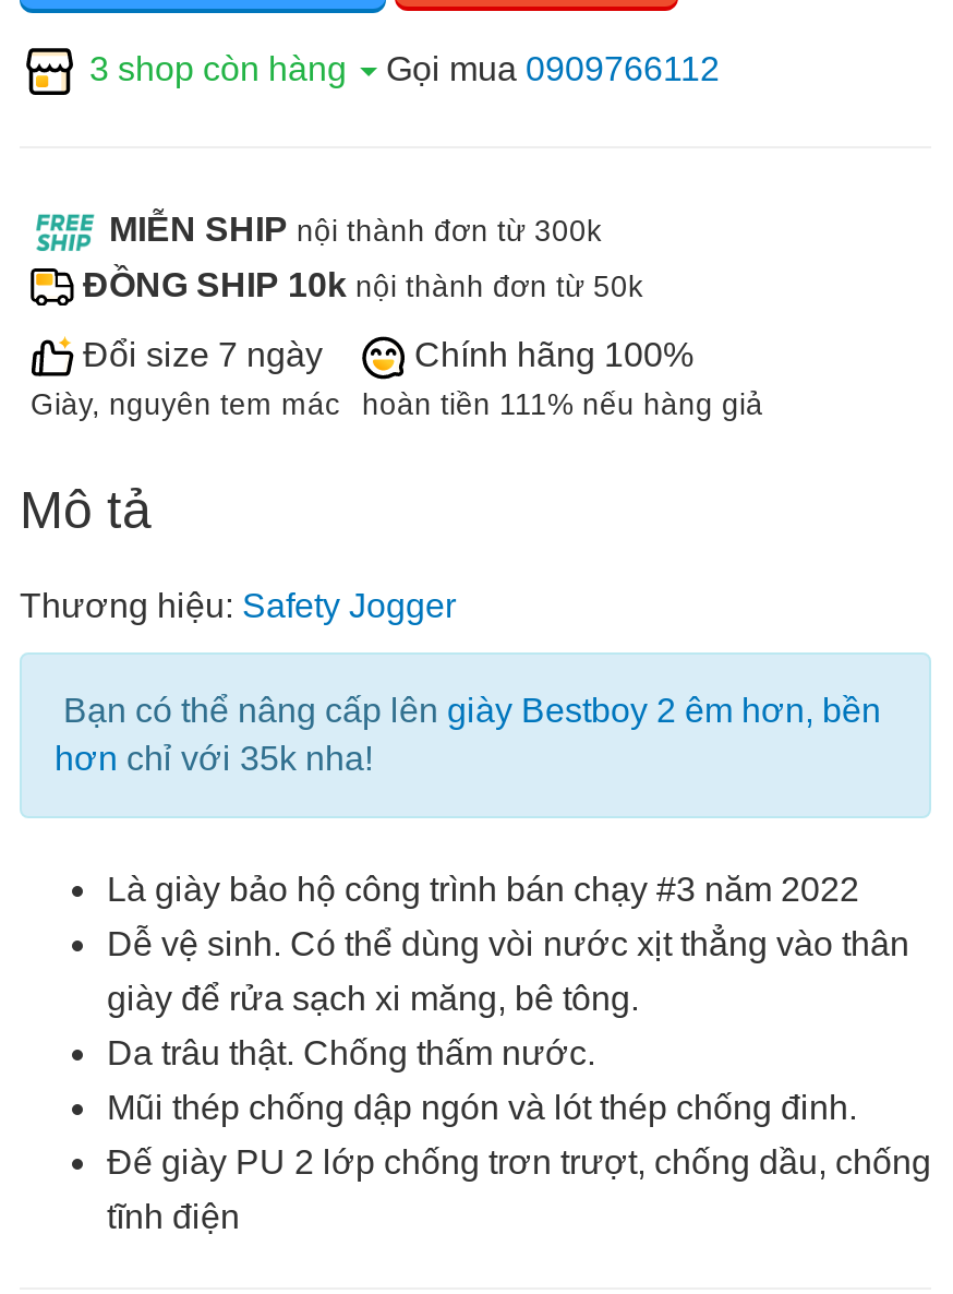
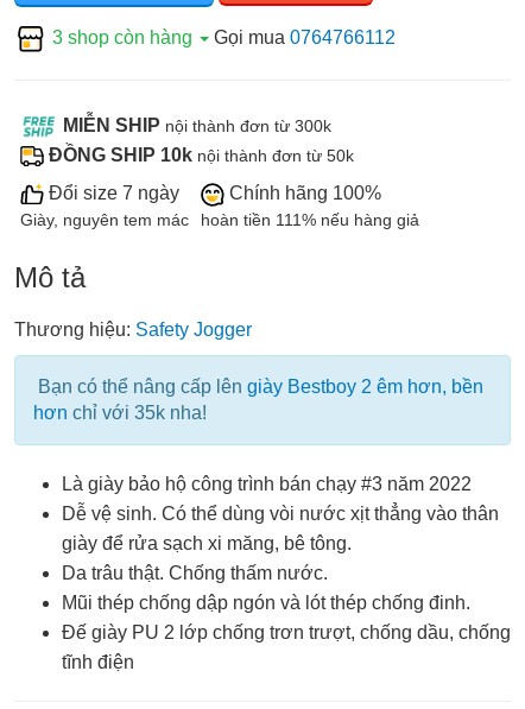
- 3 shop còn hàng Gọi mua 0909766112
+ 3 shop còn hàng Gọi mua 0764766112
